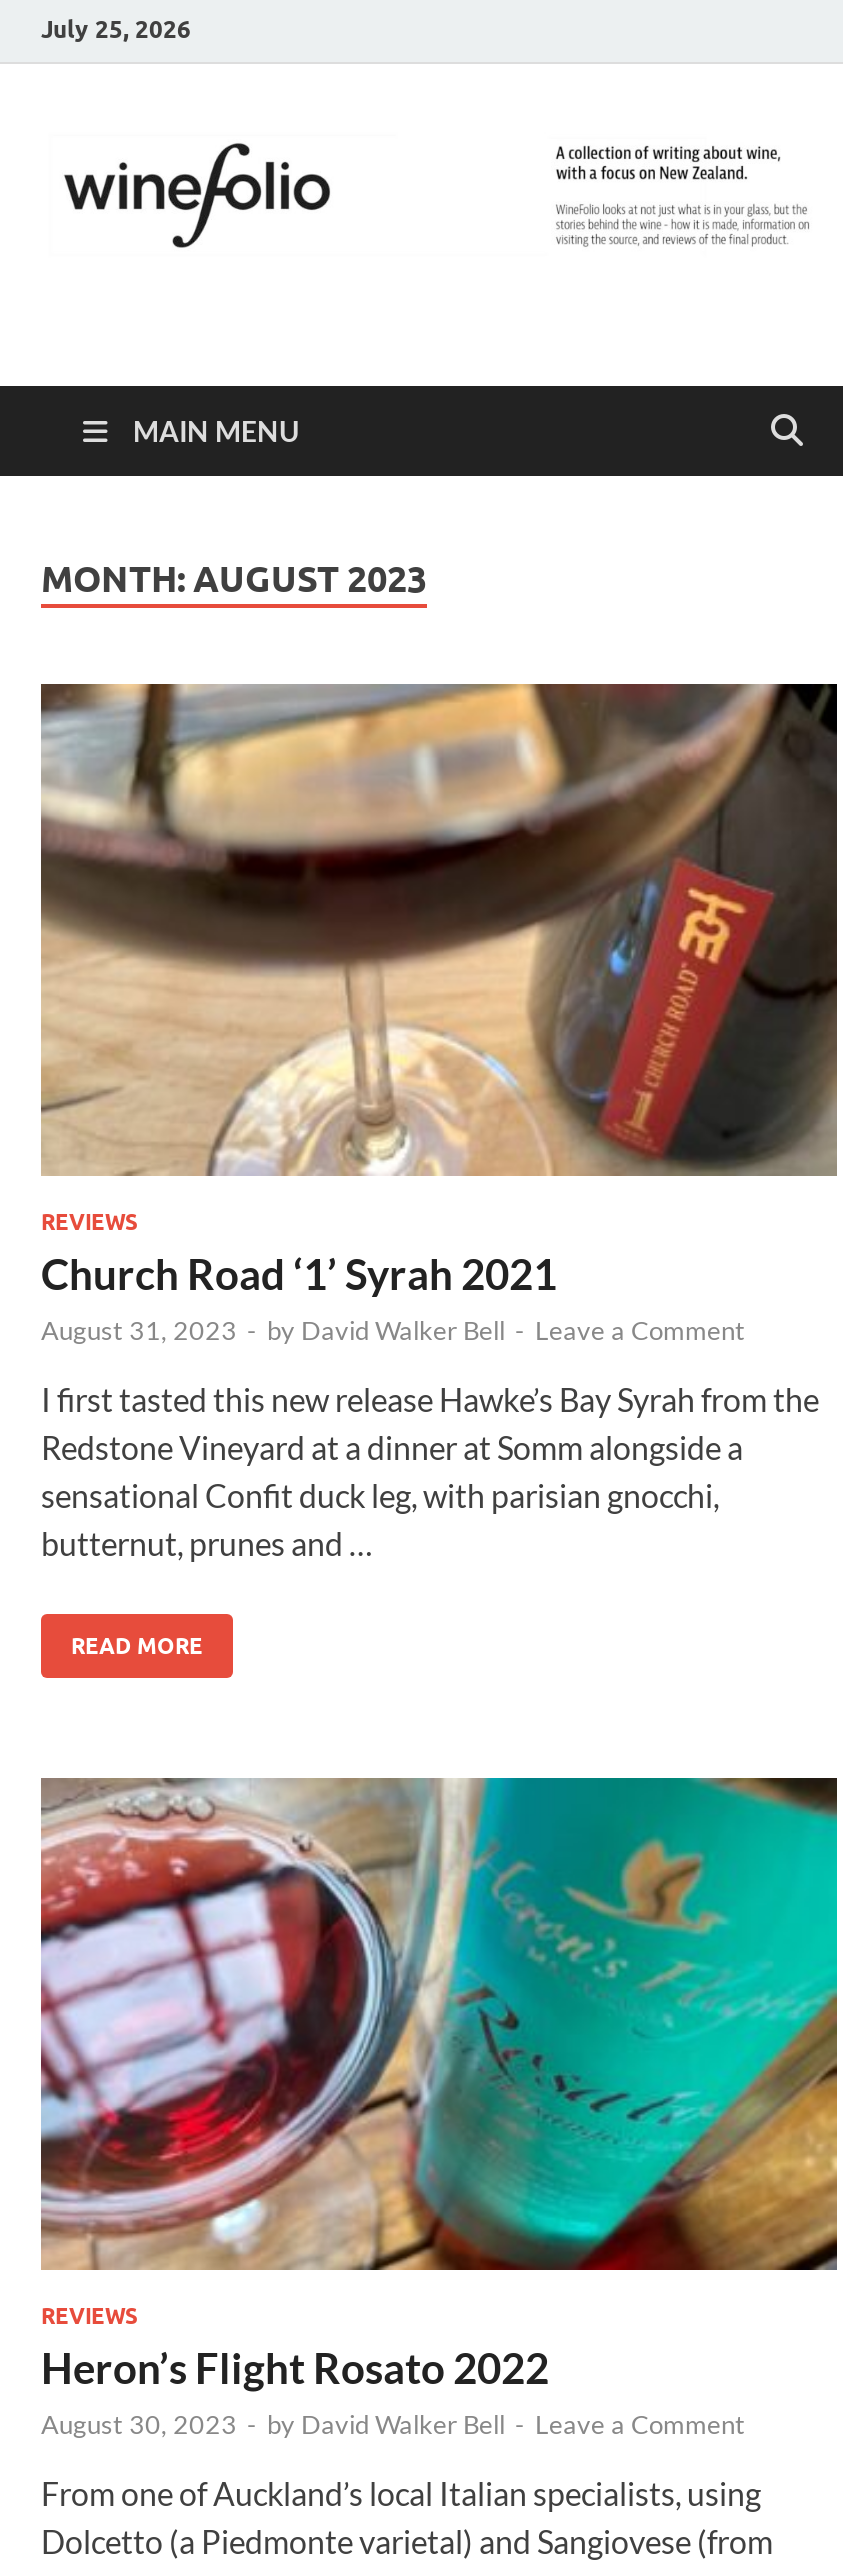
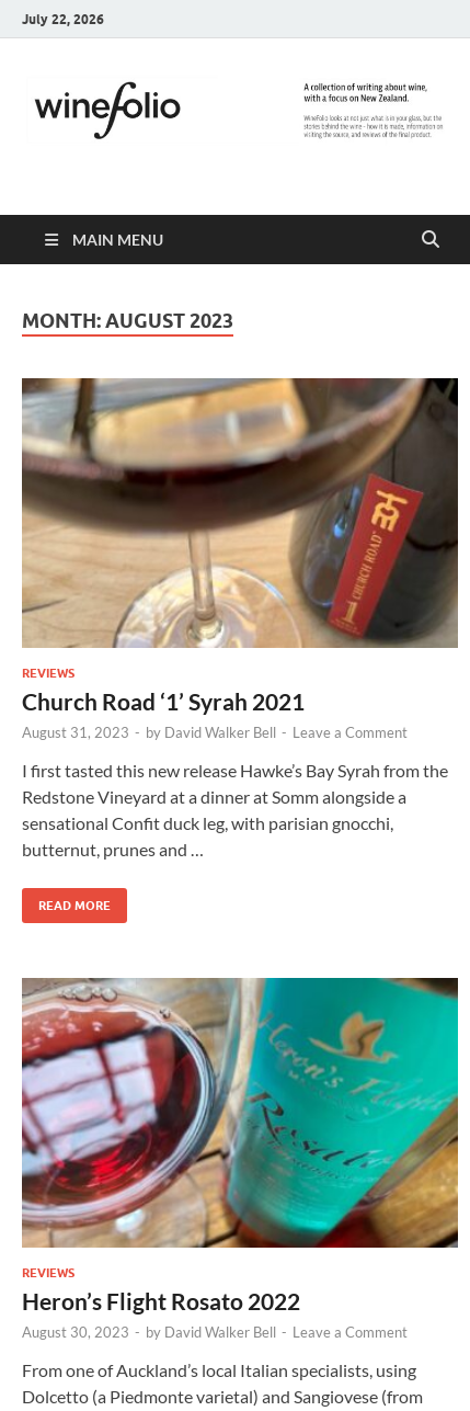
- July 25, 2026
+ July 22, 2026
